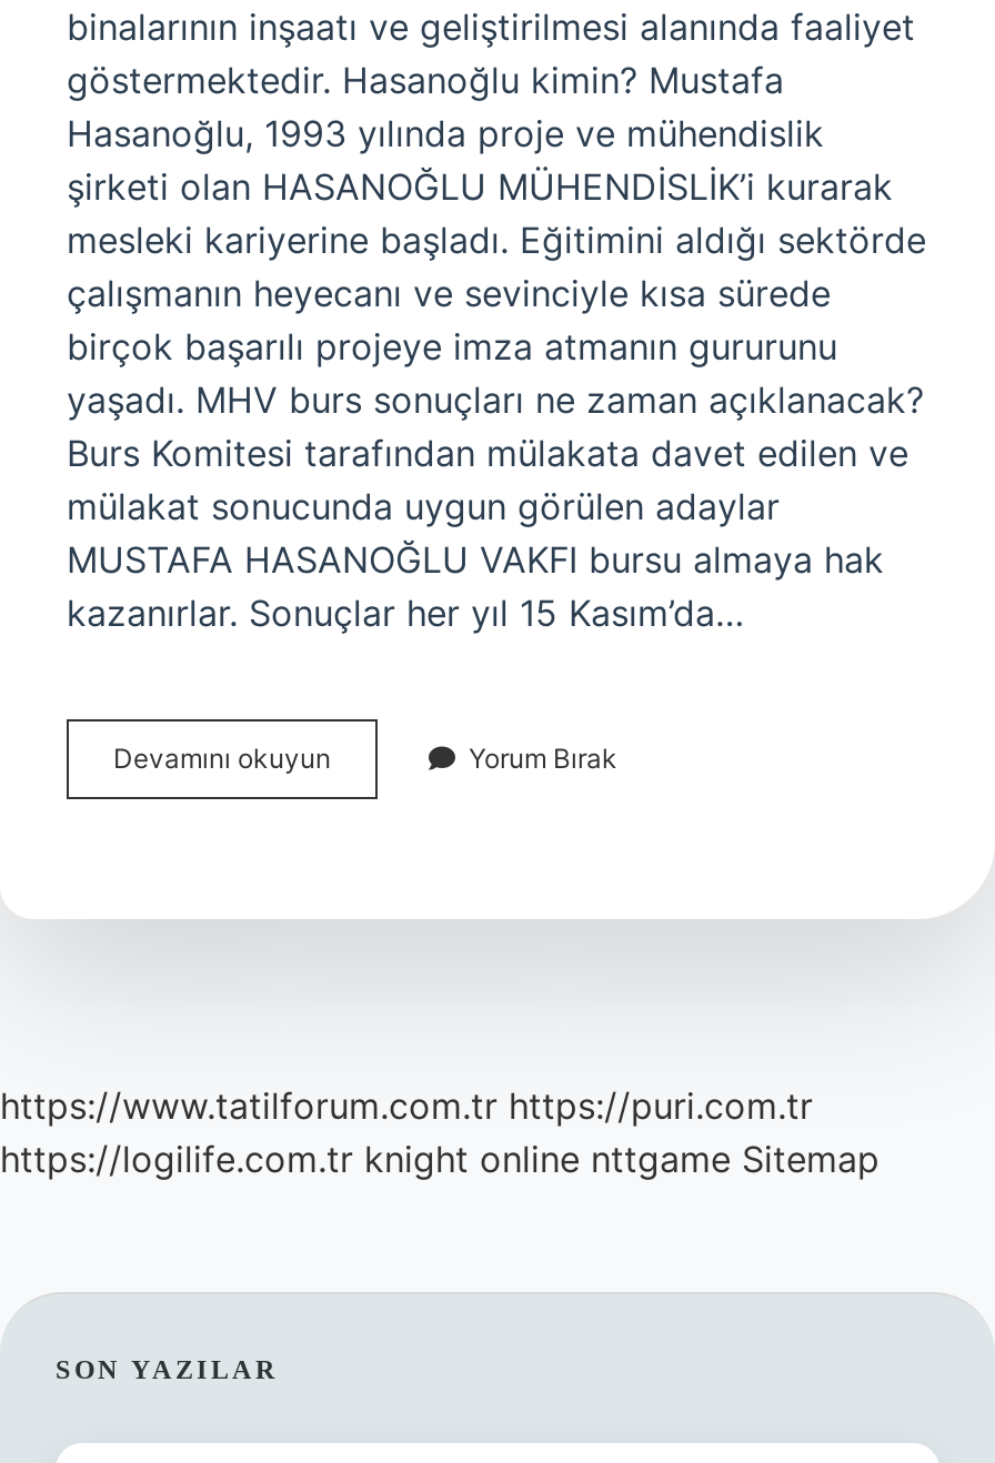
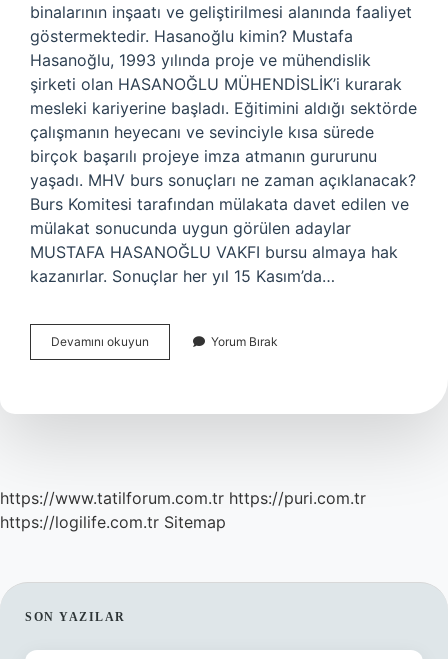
- https://logilife.com.tr knight online nttgame Sitemap
+ https://logilife.com.tr Sitemap
